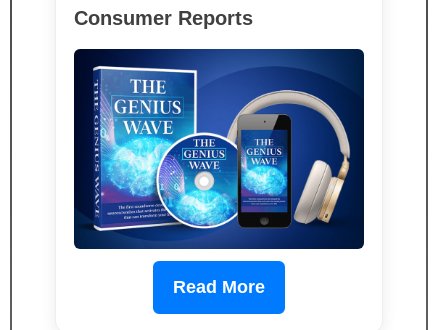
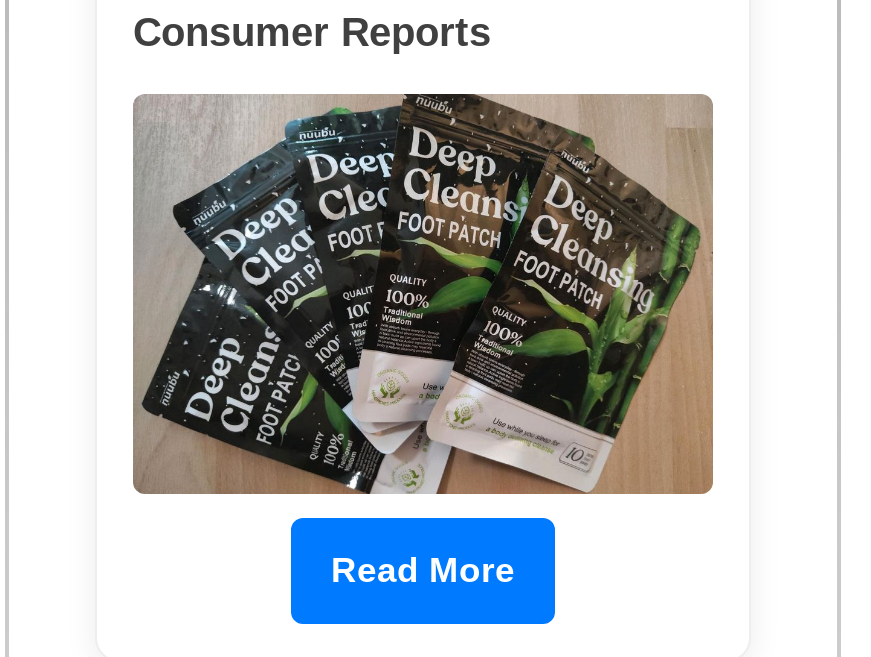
- [image]
+ [image]
